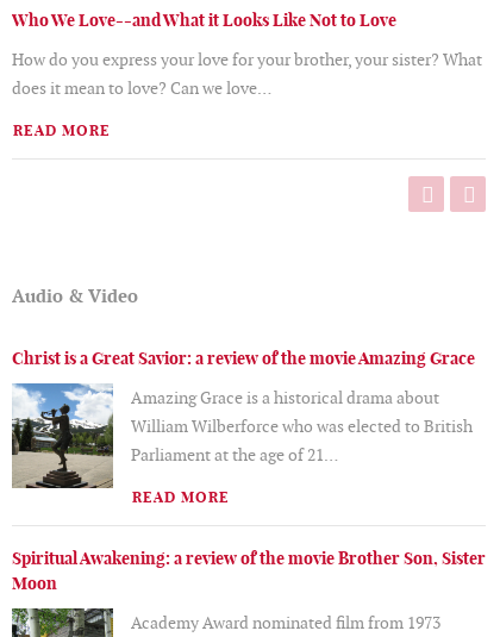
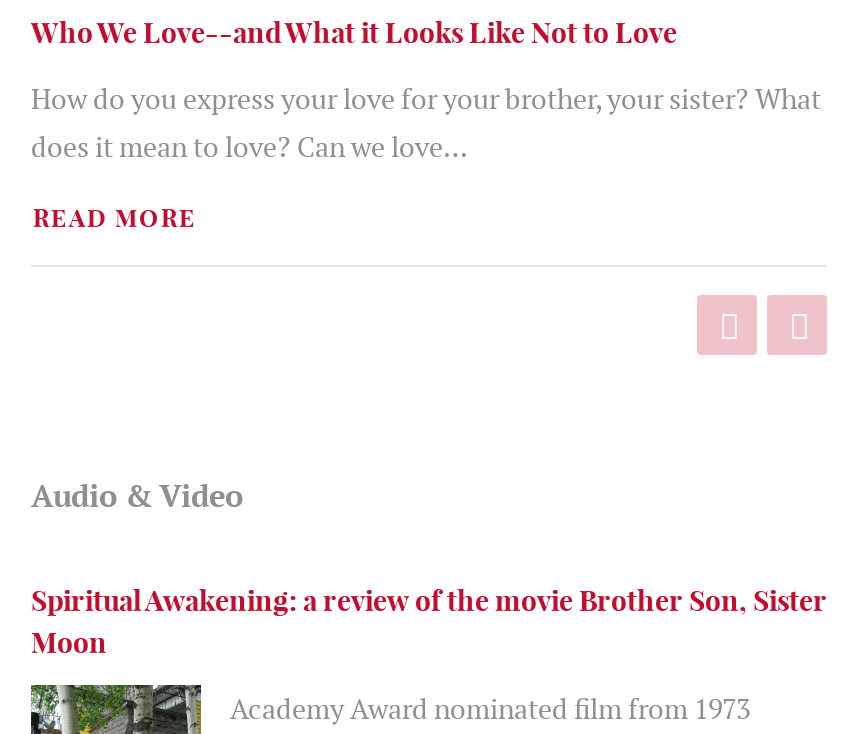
- [image]
- Christ is a Great Savior: a review of the movie Amazing Grace
- Amazing Grace is a historical drama about
- William Wilberforce who was elected to British
- Parliament at the age of 21 …
- READ MORE
